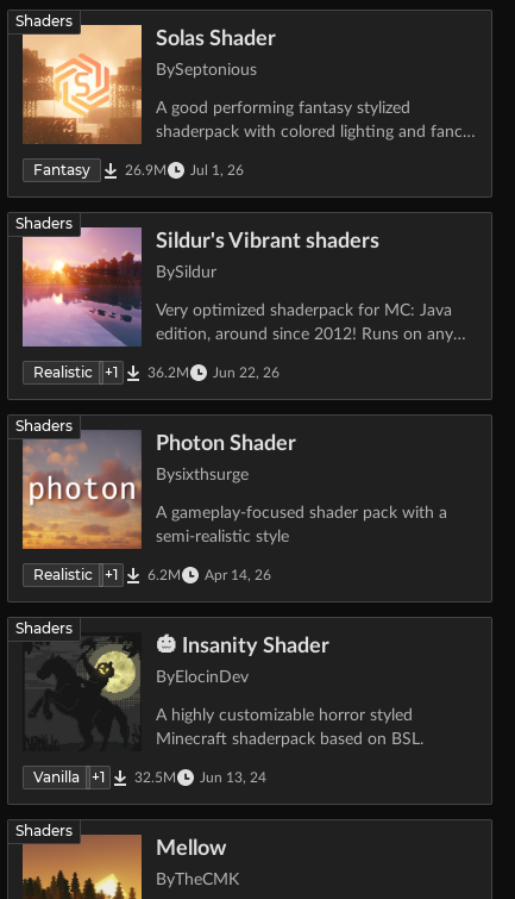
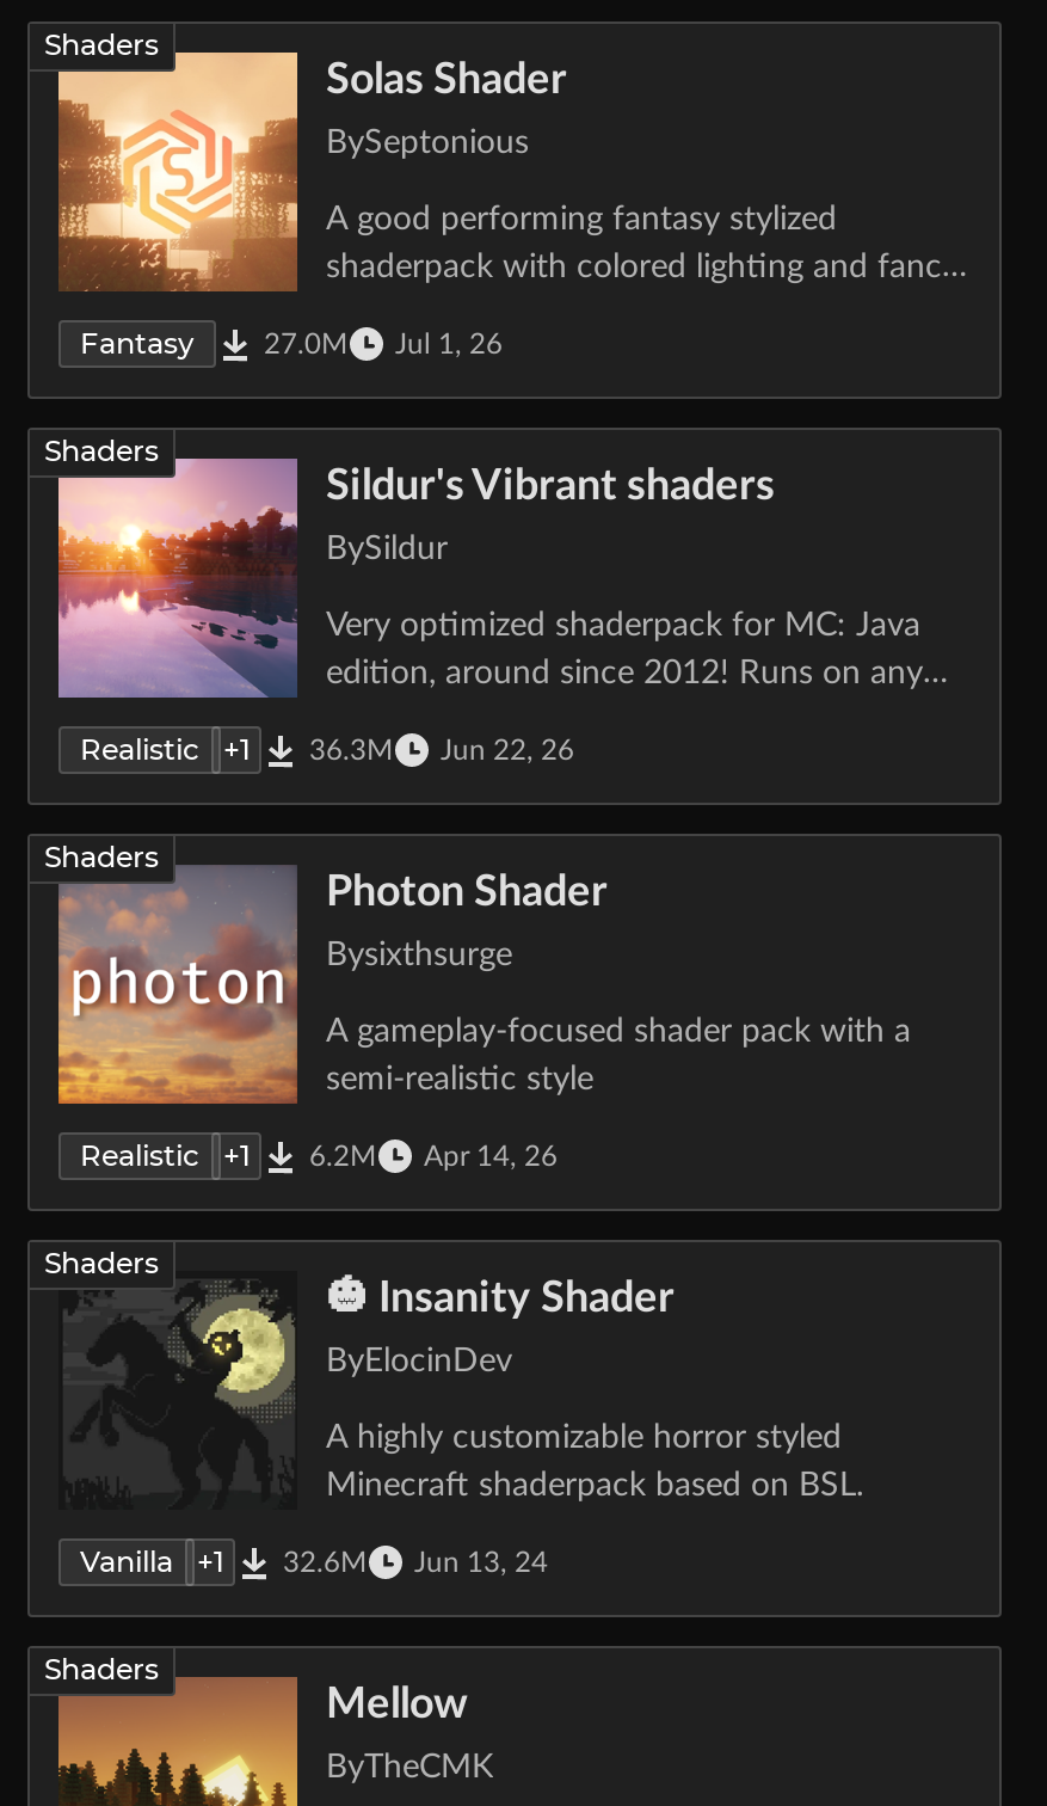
- 26.9M Jul 1, 26
+ 27.0M Jul 1, 26

- 36.2M Jun 22, 26
+ 36.3M Jun 22, 26

- 32.5M Jun 13, 24
+ 32.6M Jun 13, 24
